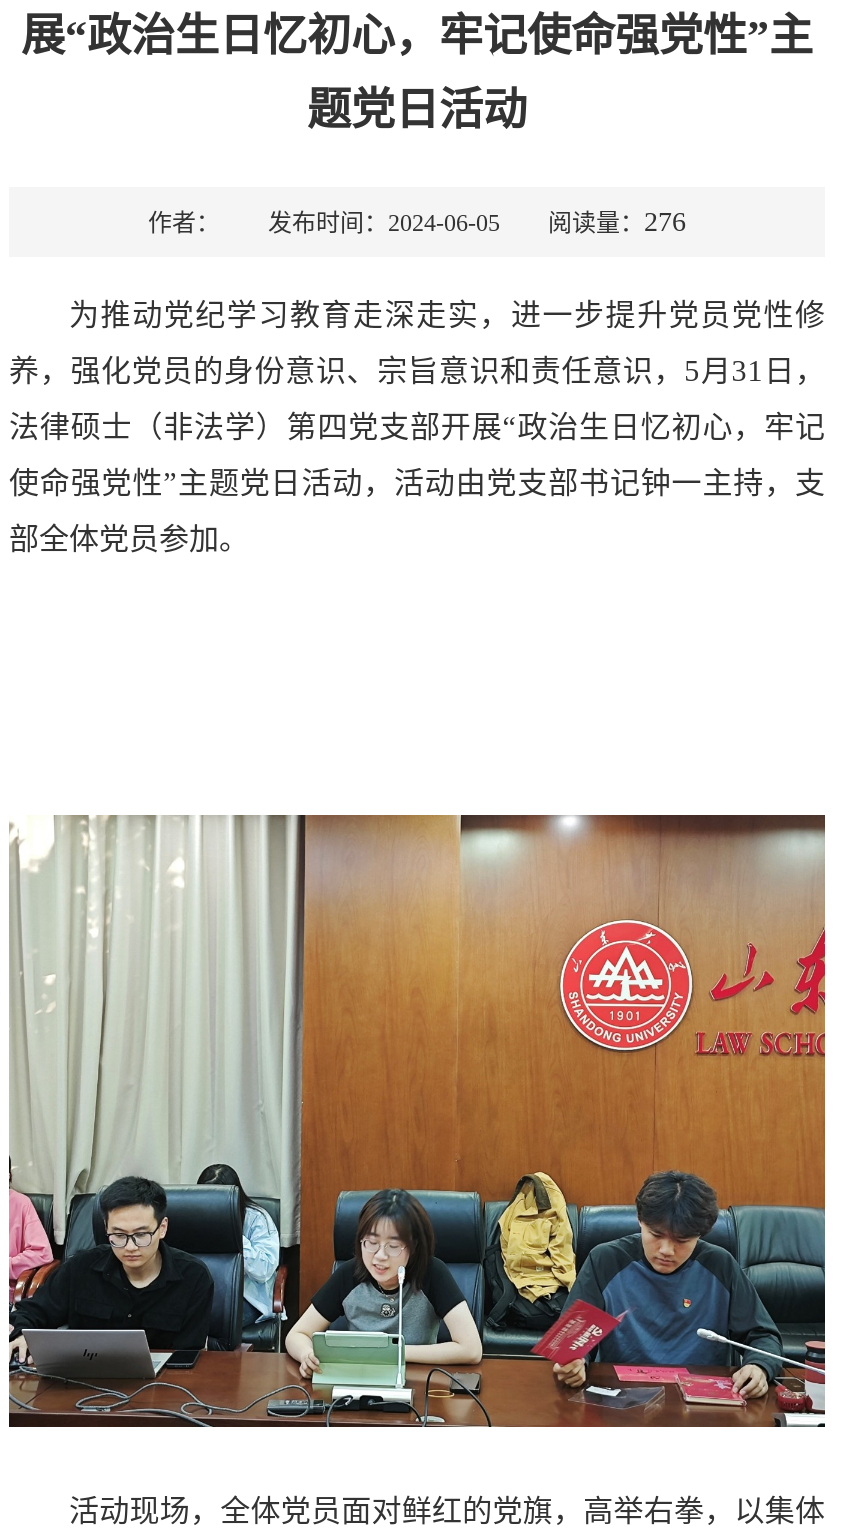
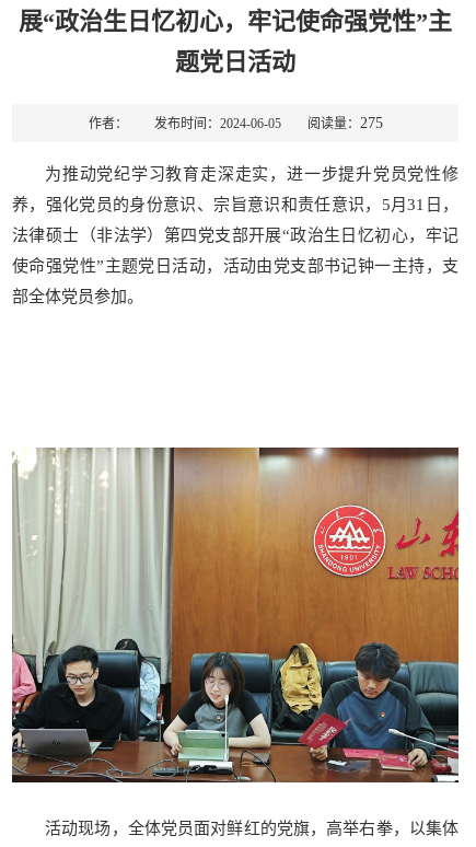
- 作者： 发布时间：2024-06-05 阅读量：276
+ 作者： 发布时间：2024-06-05 阅读量：275
